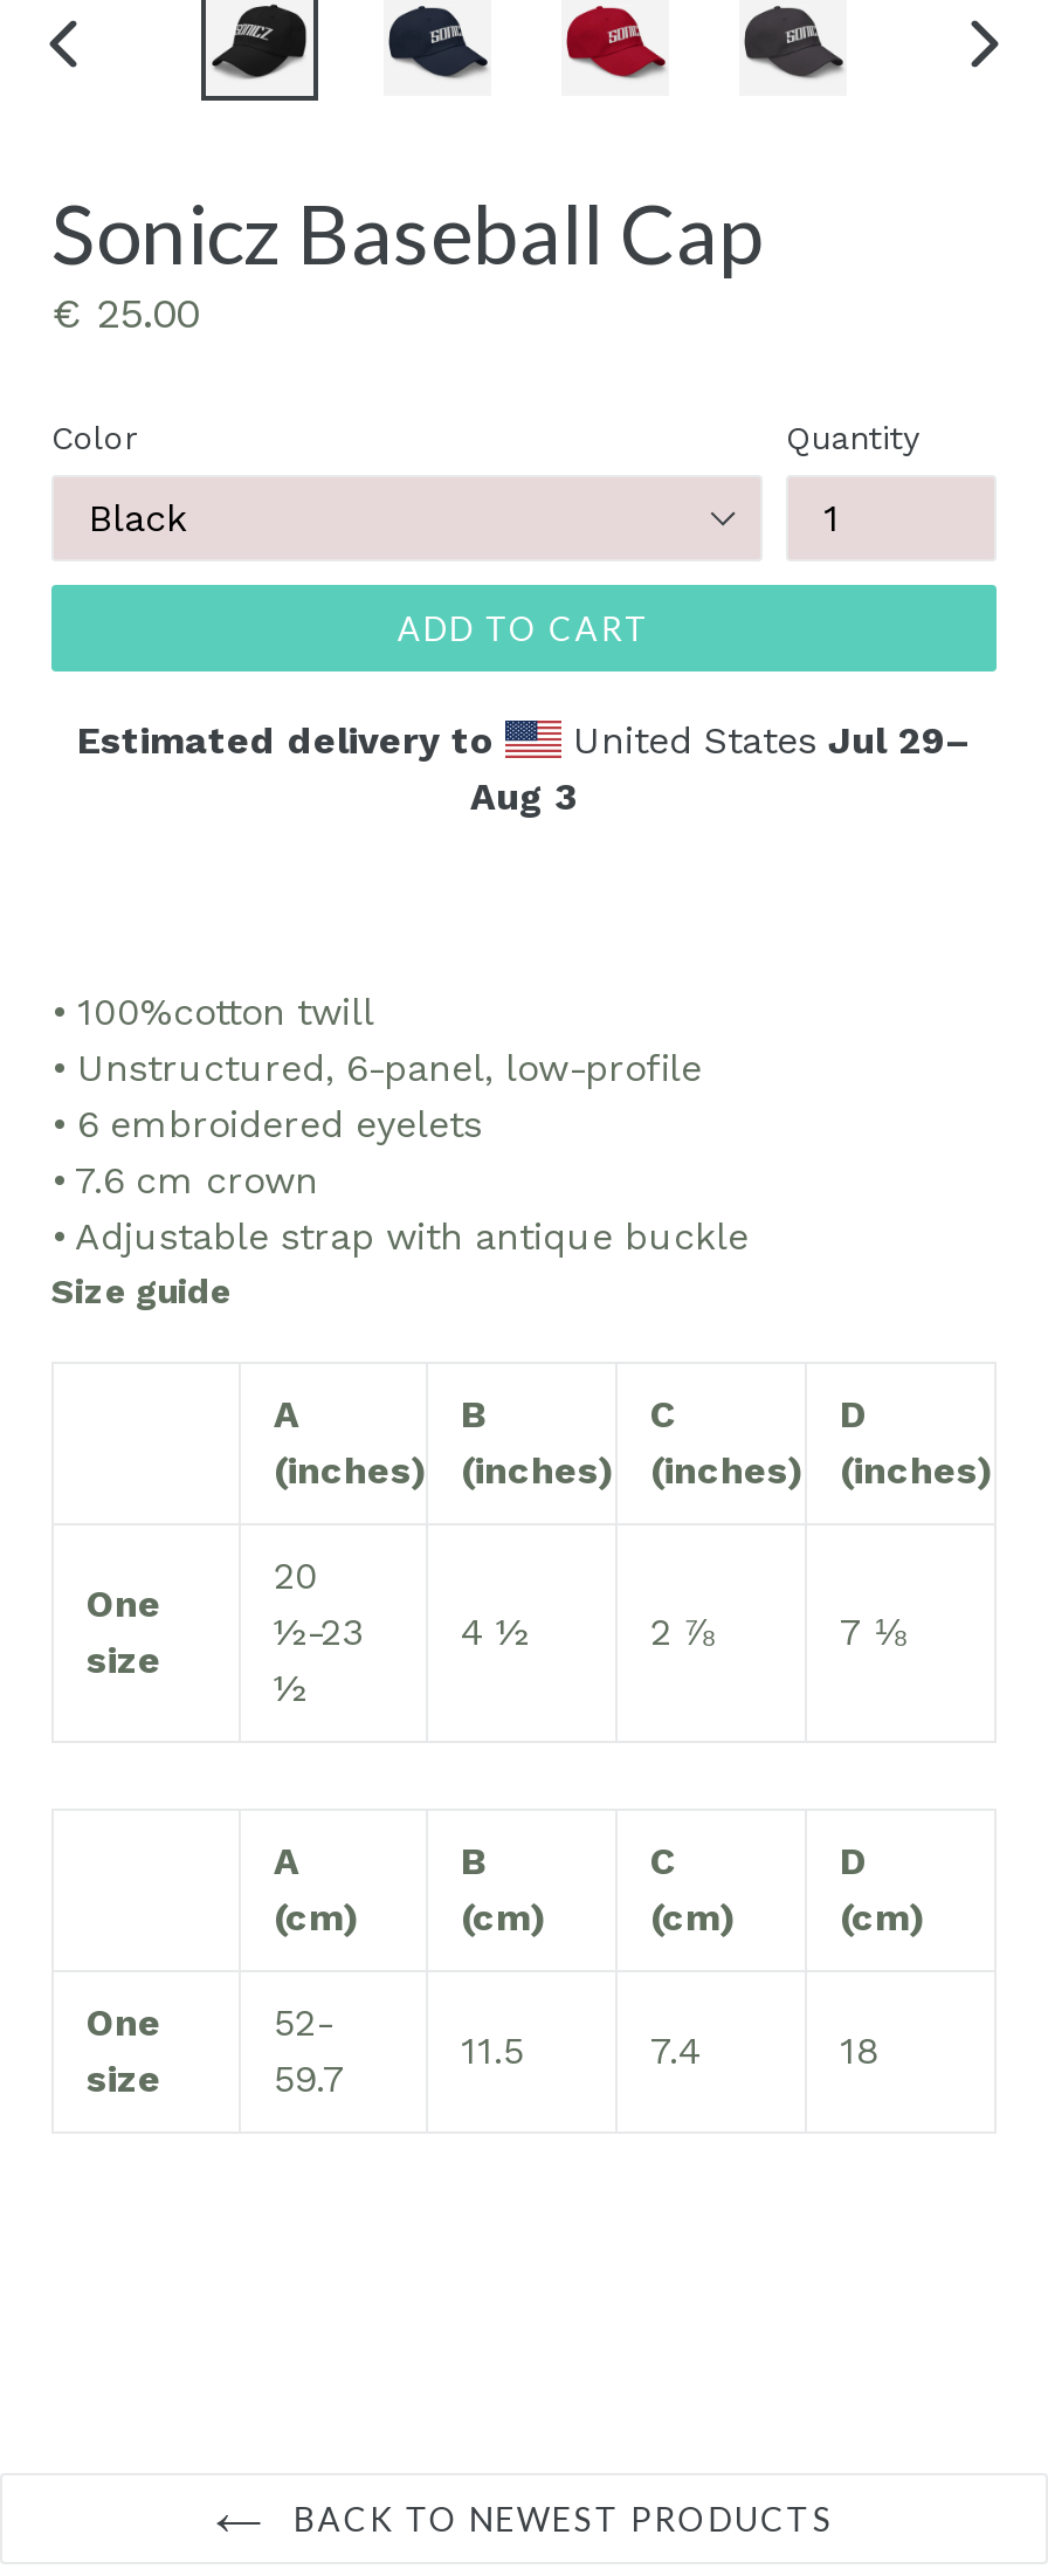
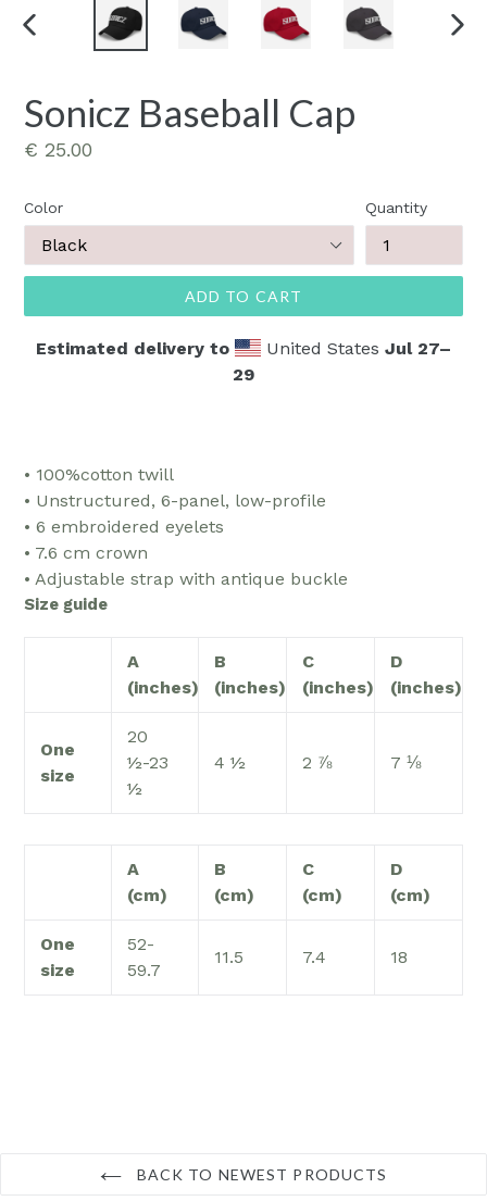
- United States Jul 29–
- Aug 3
+ United States Jul 27–
+ 29
